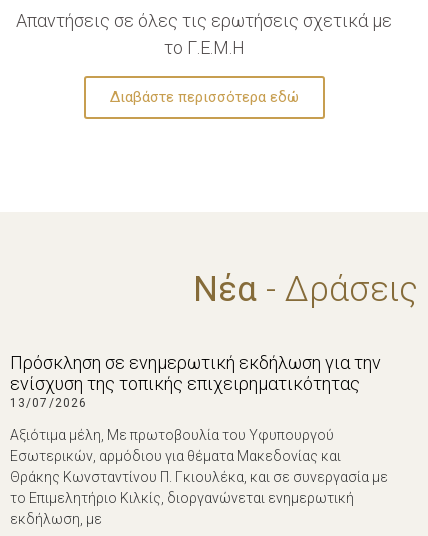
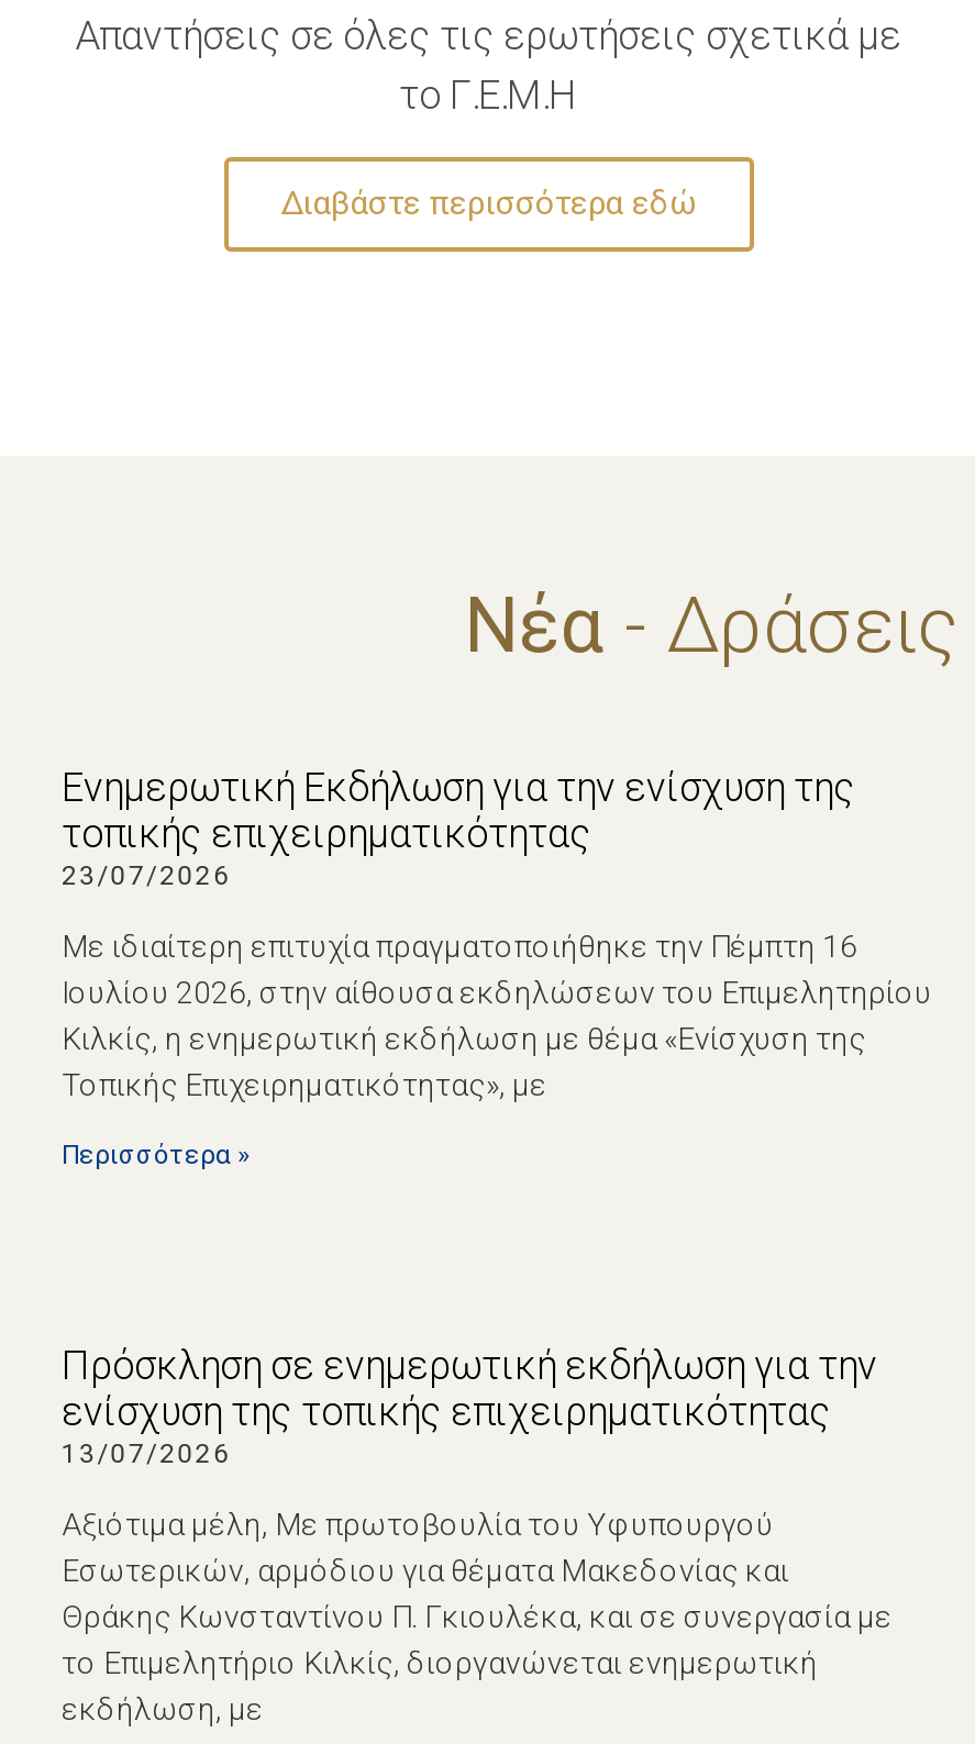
+ Ενημερωτική Εκδήλωση για την ενίσχυση της
+ τοπικής επιχειρηματικότητας
+ 23/07/2026
+ Με ιδιαίτερη επιτυχία πραγματοποιήθηκε την Πέμπτη 16
+ Ιουλίου 2026, στην αίθουσα εκδηλώσεων του Επιμελητηρίου
+ Κιλκίς, η ενημερωτική εκδήλωση με θέμα «Ενίσχυση της
+ Τοπικής Επιχειρηματικότητας», με
+ Περισσότερα »
